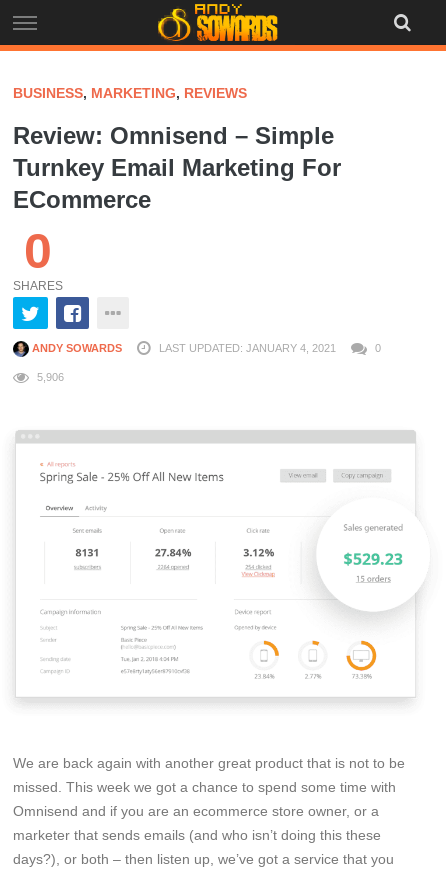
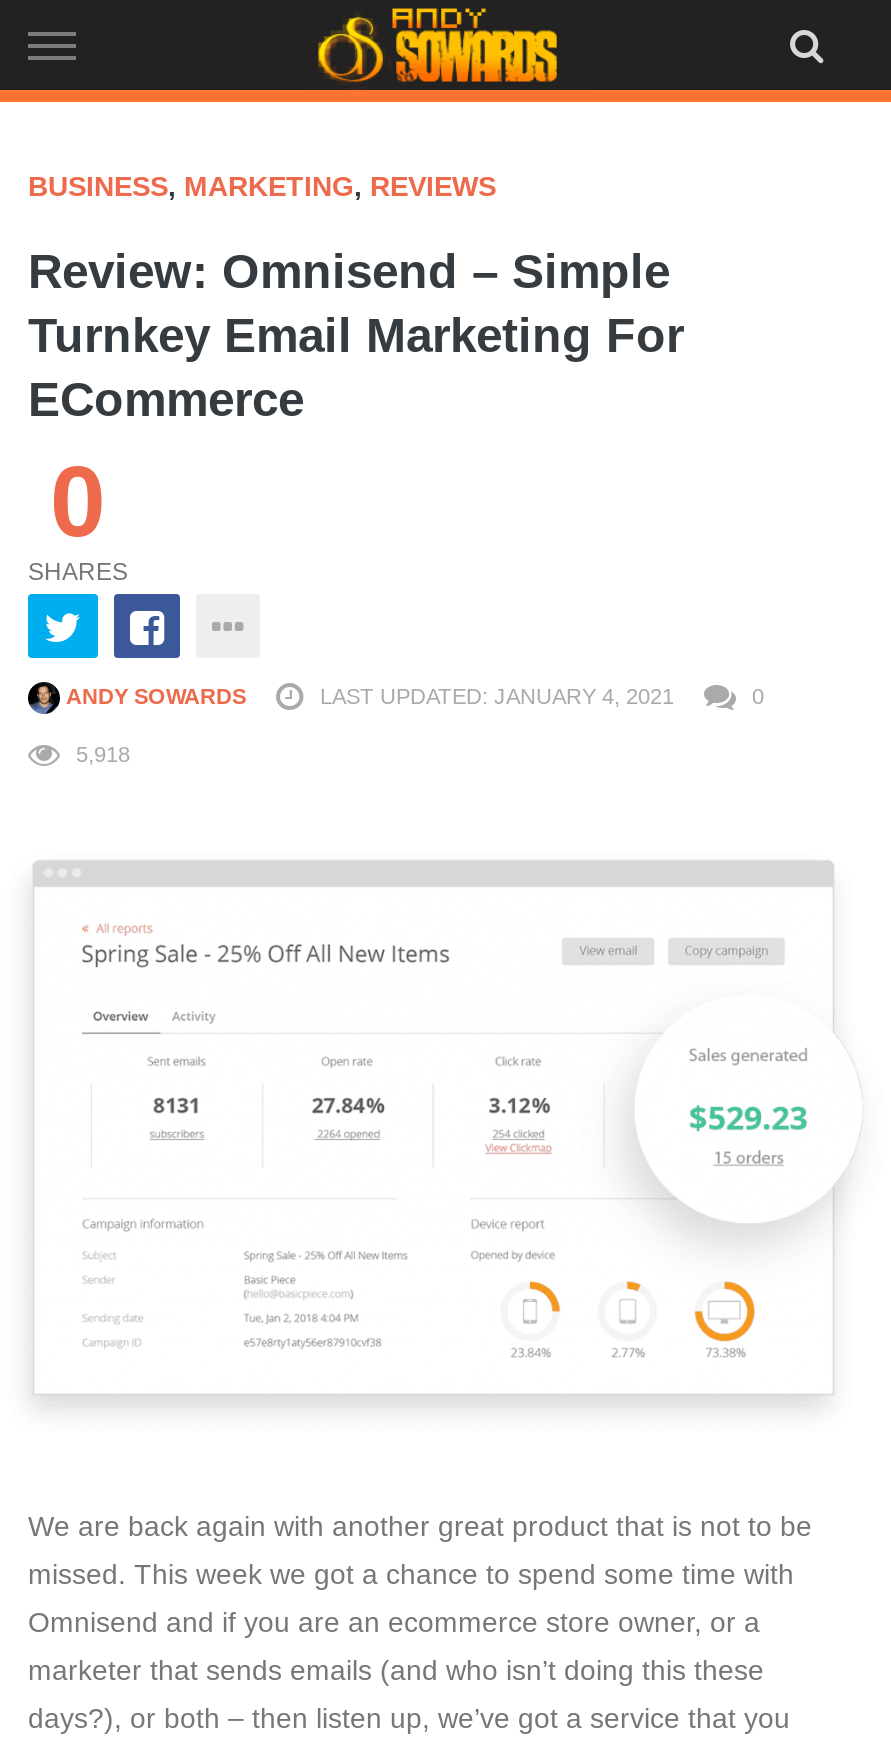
- 5,906
+ 5,918
